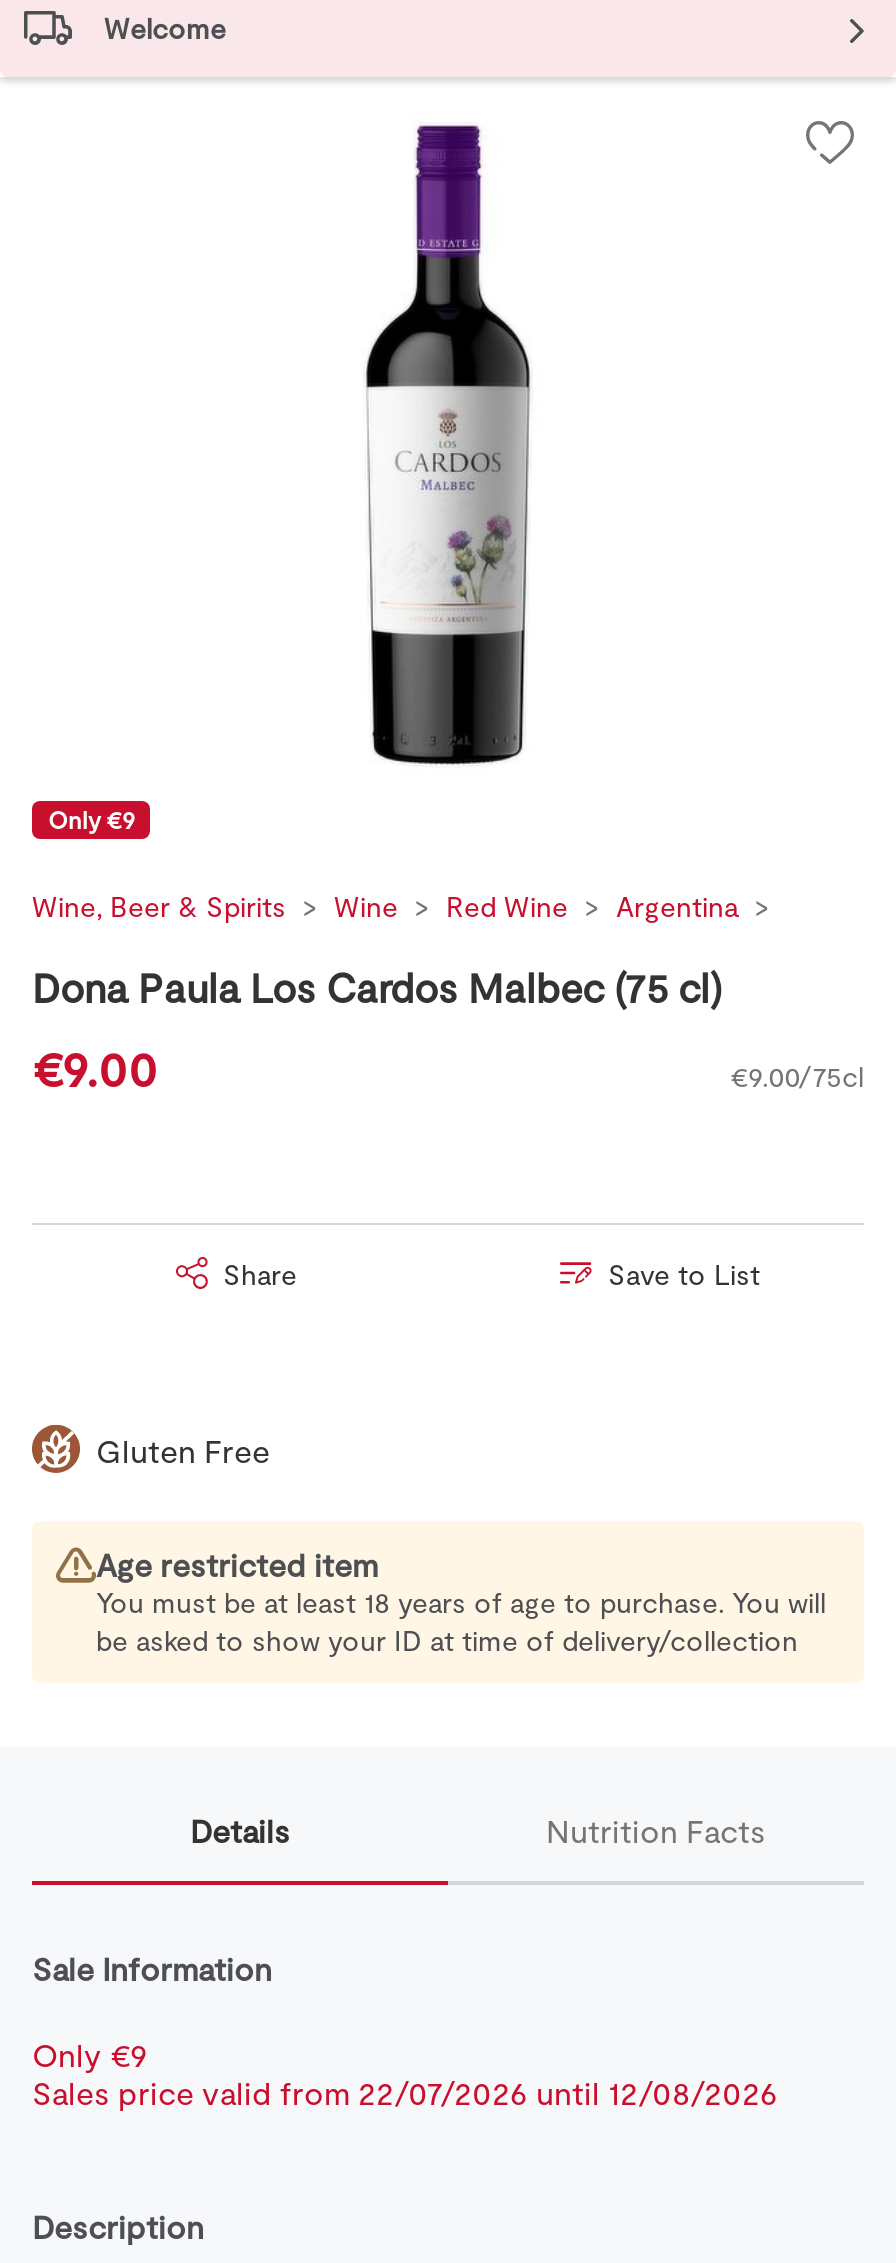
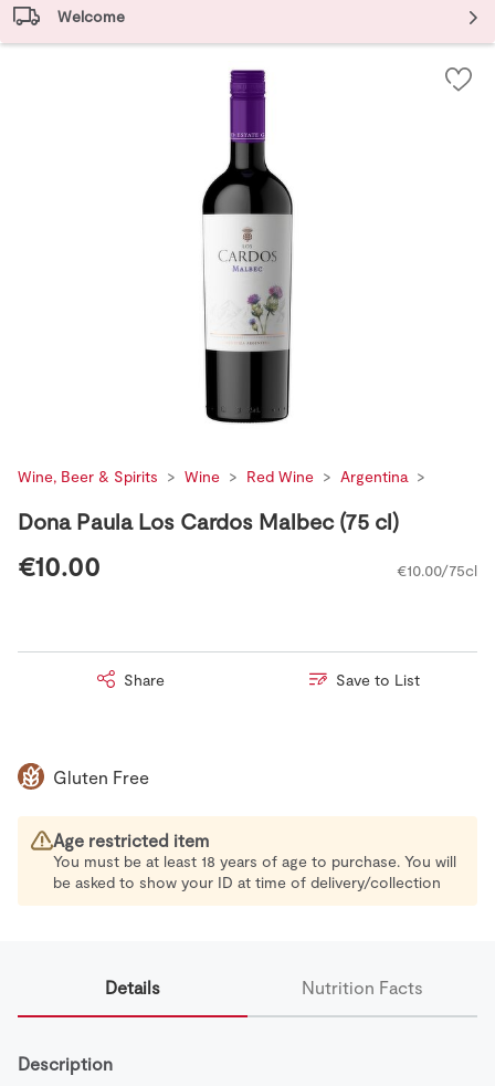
- Only €9

- €9.00
- €9.00/75cl
+ €10.00
+ €10.00/75cl

- Sale Information
- Only €9
- Sales price valid from 22/07/2026 until 12/08/2026
